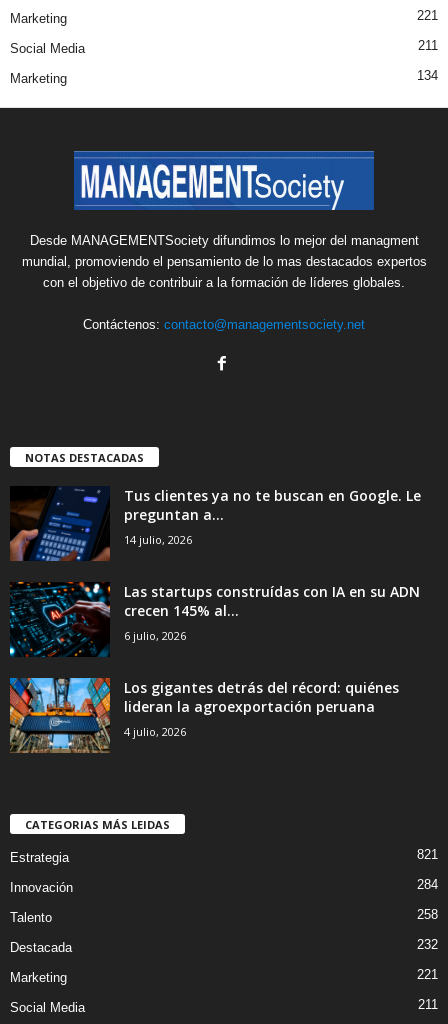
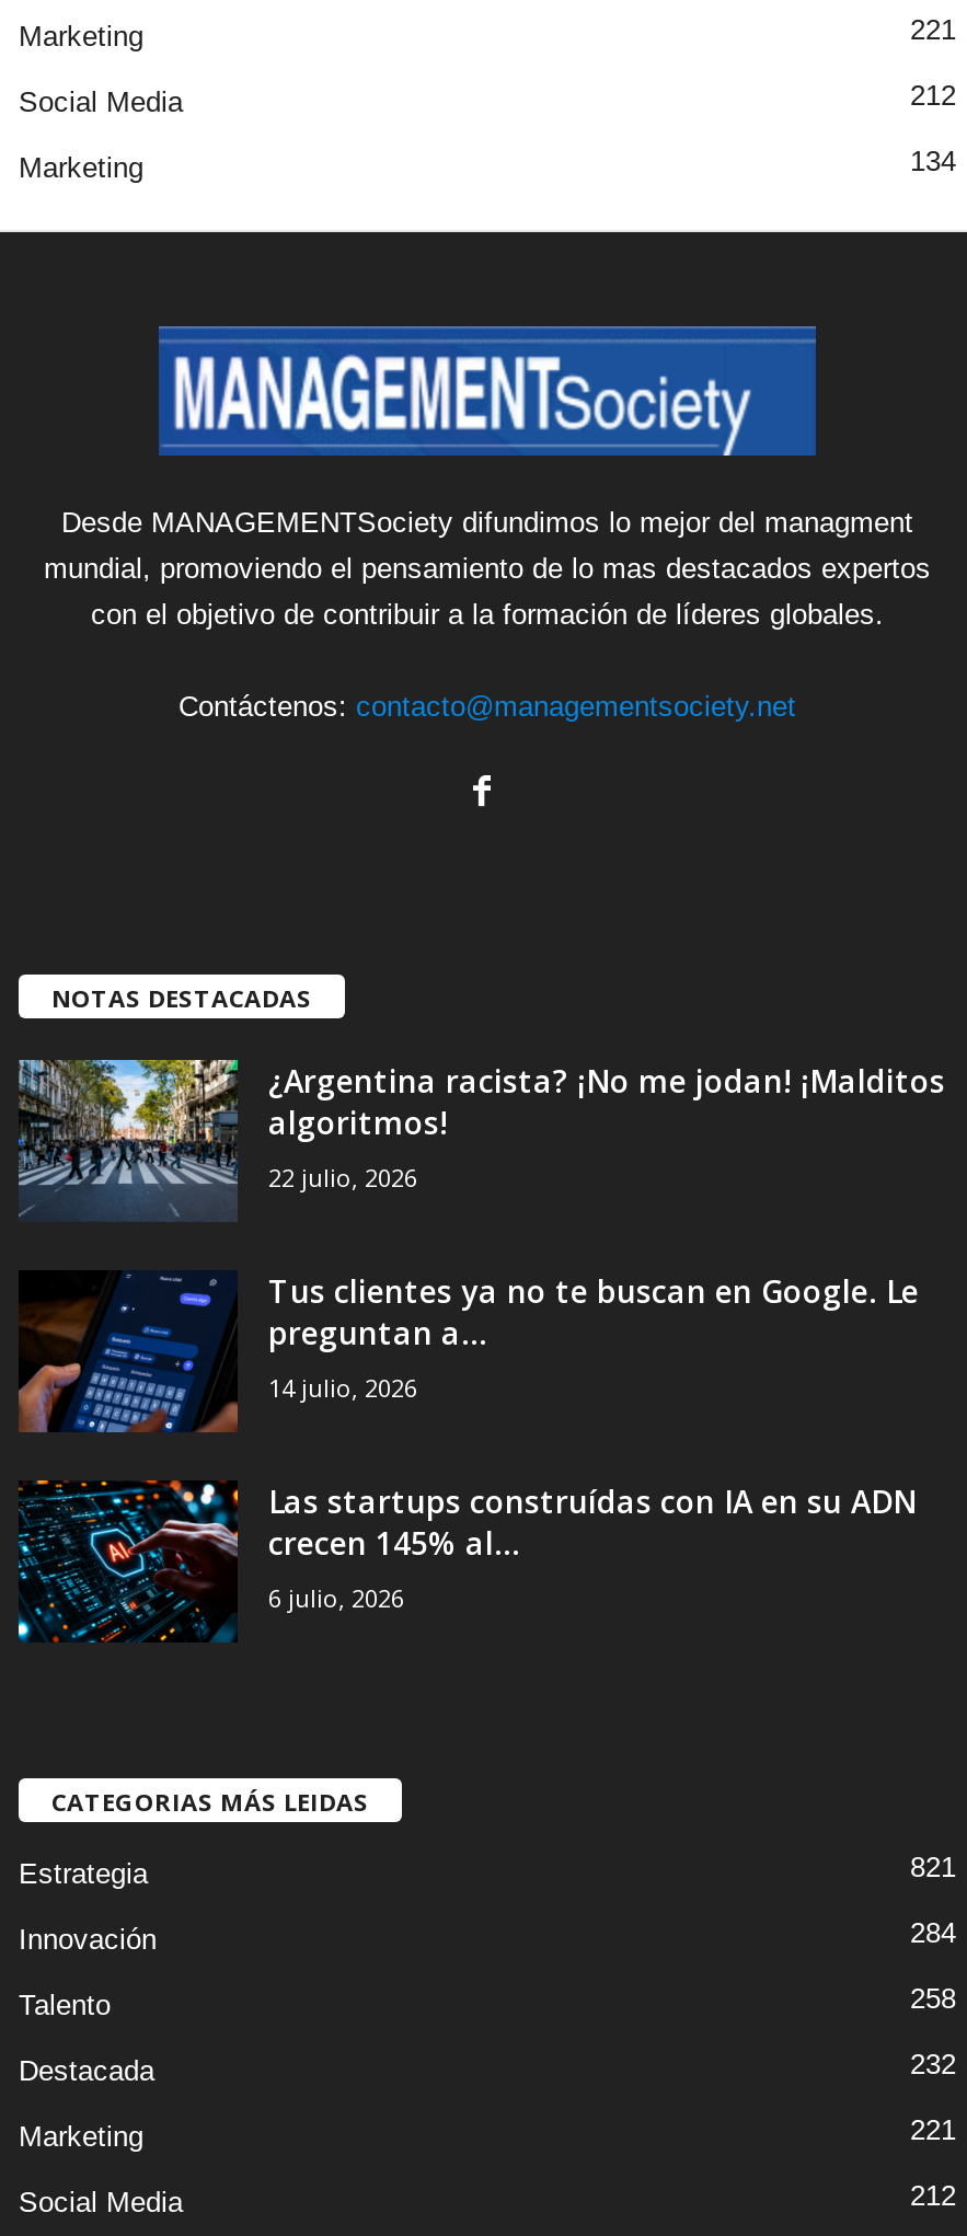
- 211
+ 212

+ [image]
+ ¿Argentina racista? ¡No me jodan! ¡Malditos
+ algoritmos!
+ 22 julio, 2026

moved down: [image] | Tus clientes ya no te buscan en Google. Le | preguntan a... | 14 julio, 2026 | Las startups construídas con IA en su ADN | crecen 145% al... | 6 julio, 2026

- [image]
- Los gigantes detrás del récord: quiénes
- lideran la agroexportación peruana
- 4 julio, 2026

- 211
+ 212
